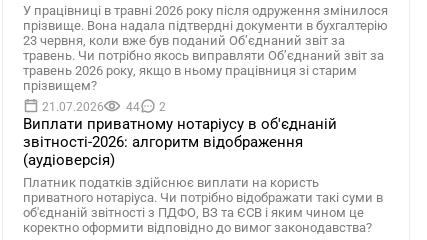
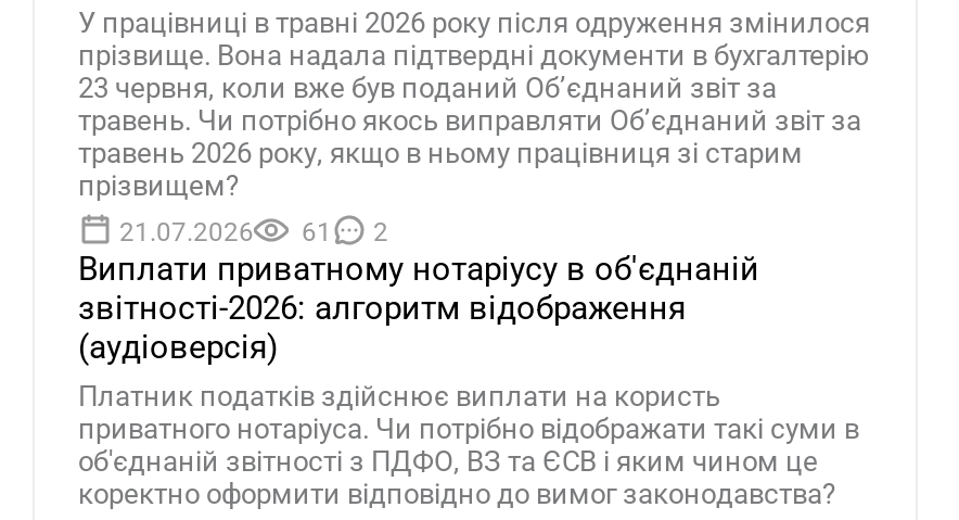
- 21.07.2026 44 2
+ 21.07.2026 61 2
